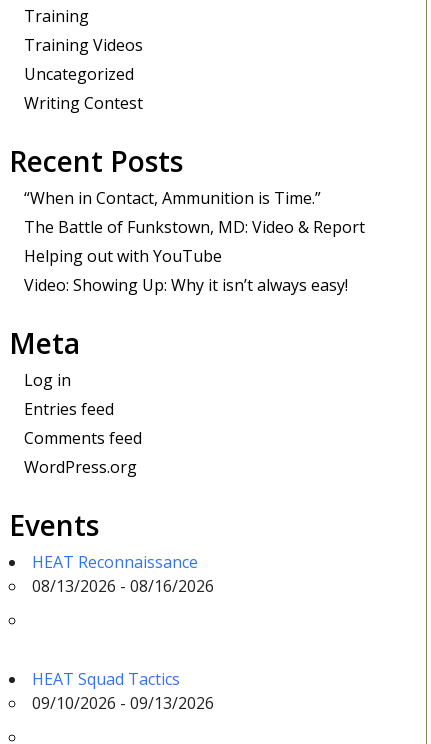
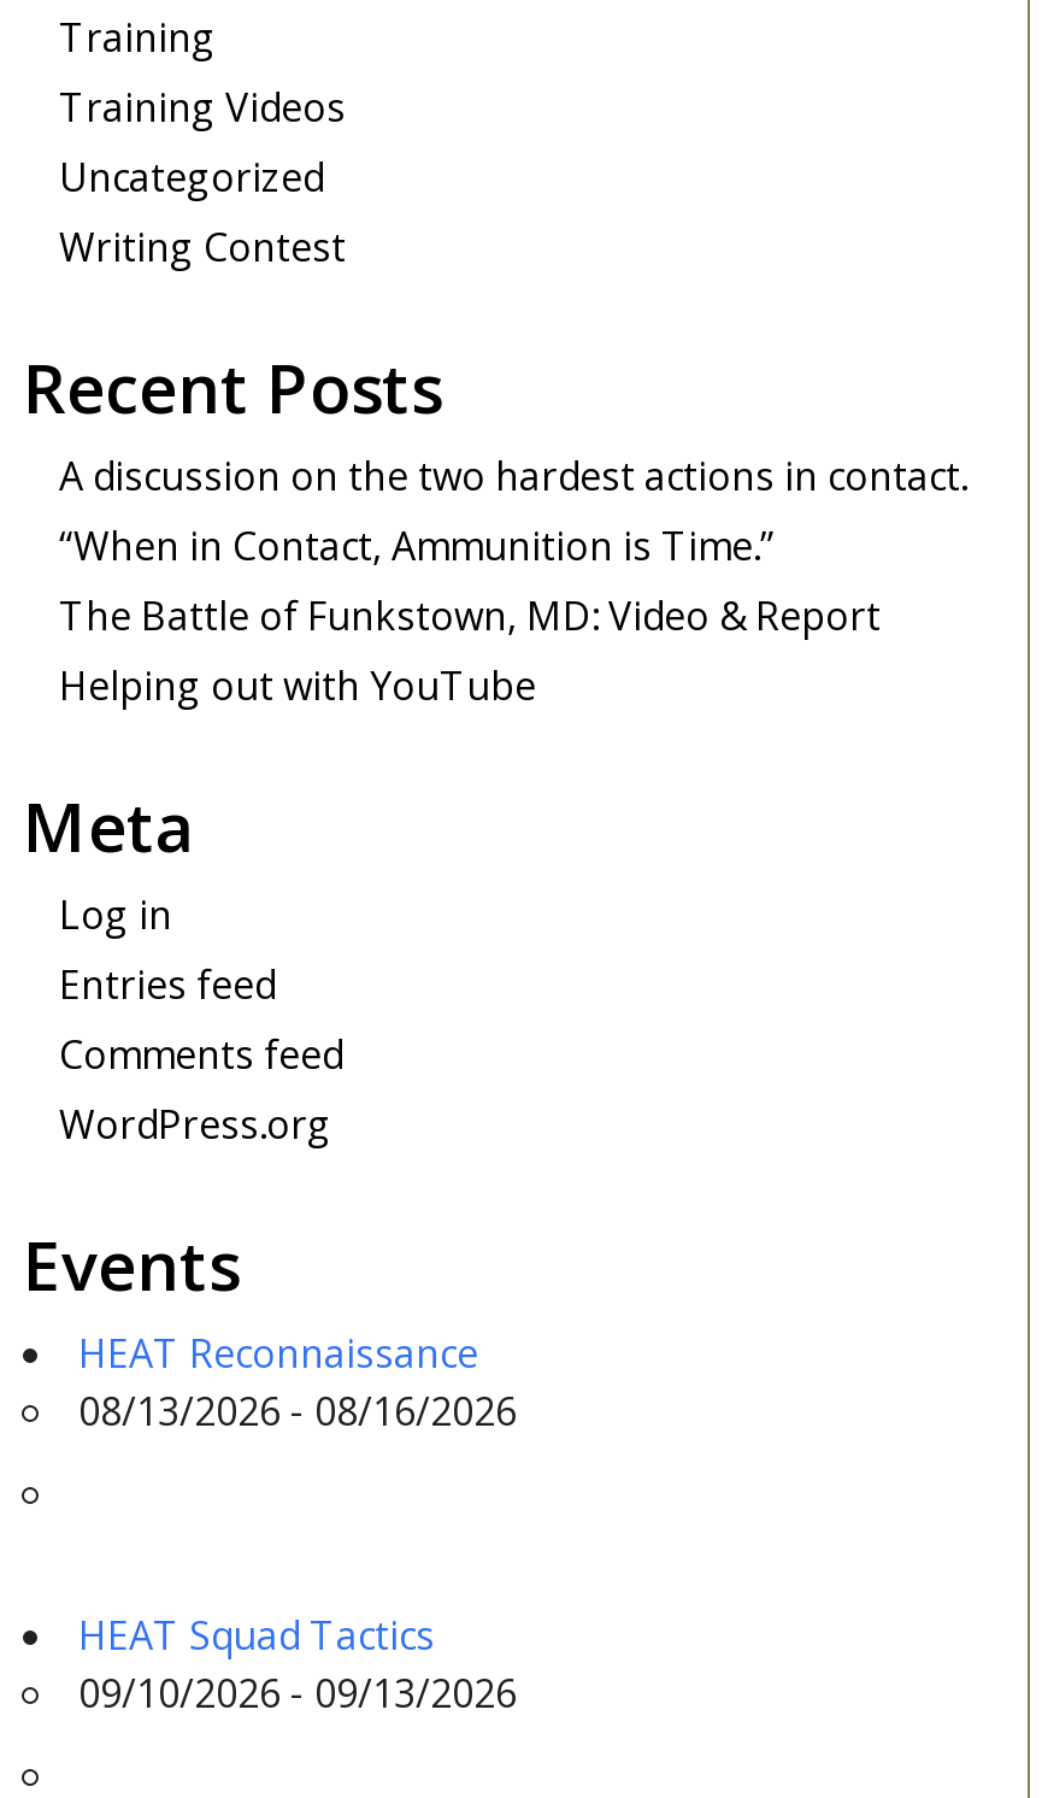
+ A discussion on the two hardest actions in contact.

moved down: “When in Contact, Ammunition is Time.” | The Battle of Funkstown, MD: Video & Report | Helping out with YouTube

- Video: Showing Up: Why it isn’t always easy!
